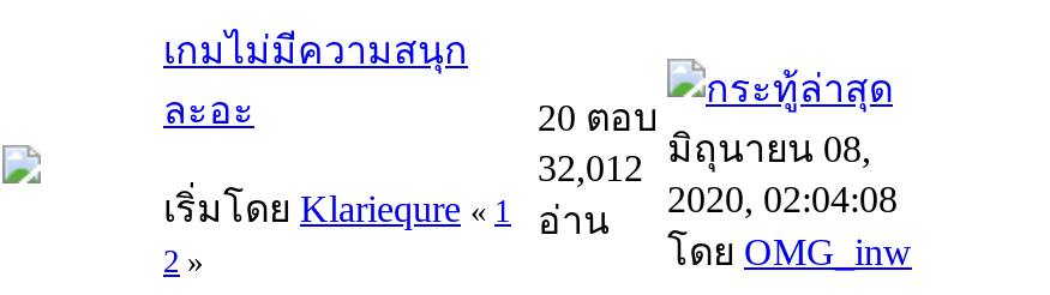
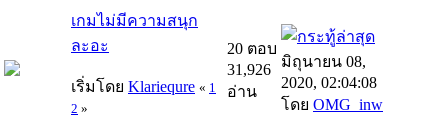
- 32,012 มิถุนายน 08,
+ 31,926 มิถุนายน 08,
